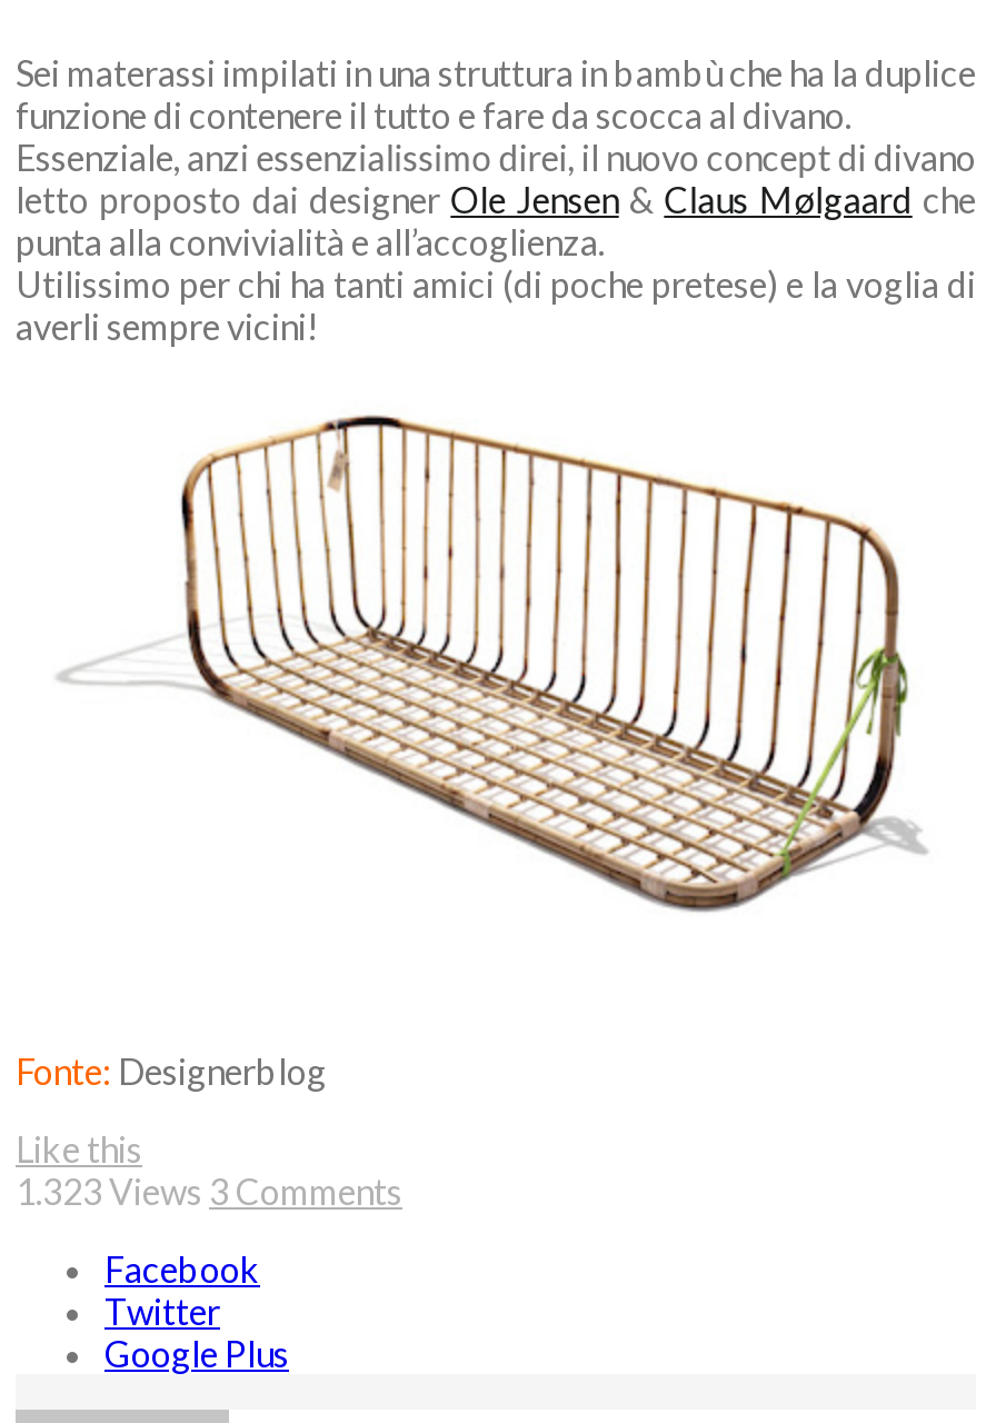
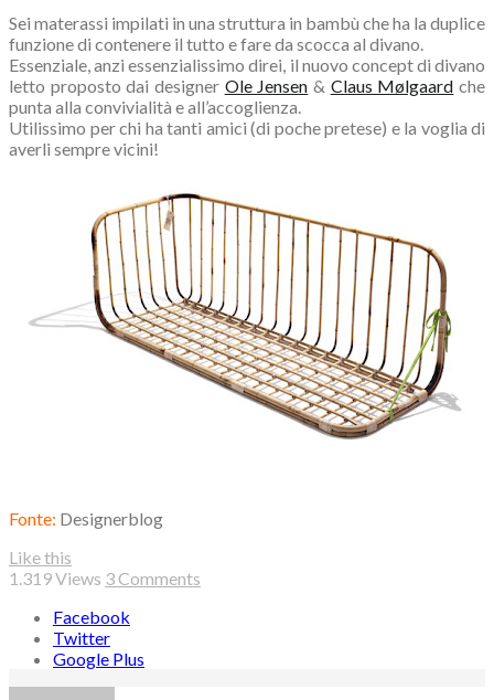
- 1.323Views 3 Comments
+ 1.319Views 3 Comments
